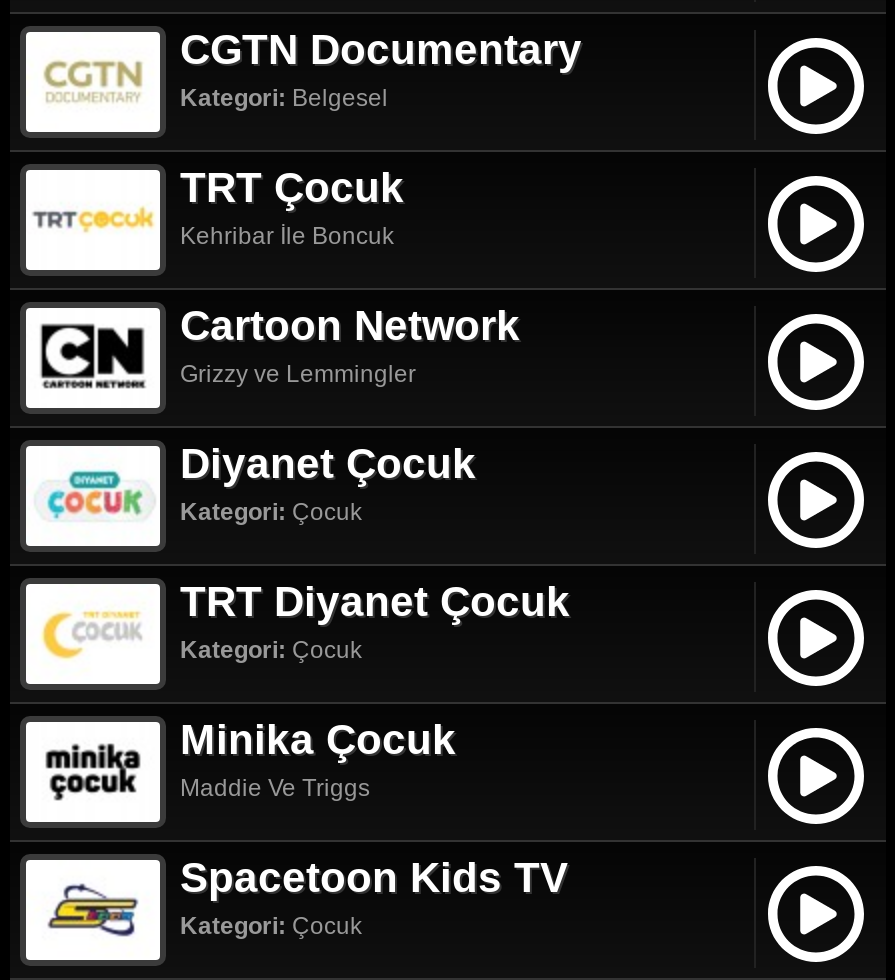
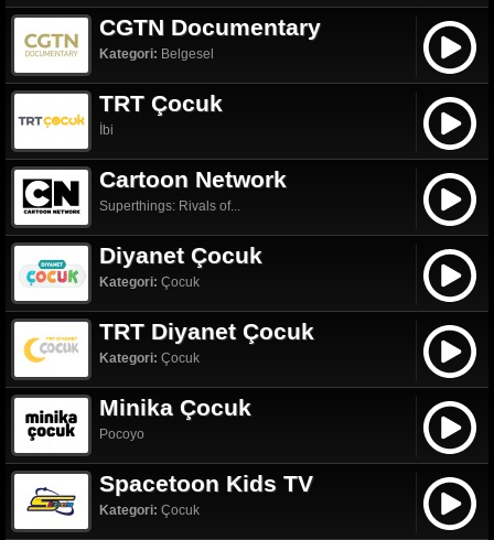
- Kehribar İle Boncuk
+ İbi

- Grizzy ve Lemmingler
+ Superthings: Rivals of...

- Maddie Ve Triggs
+ Pocoyo
